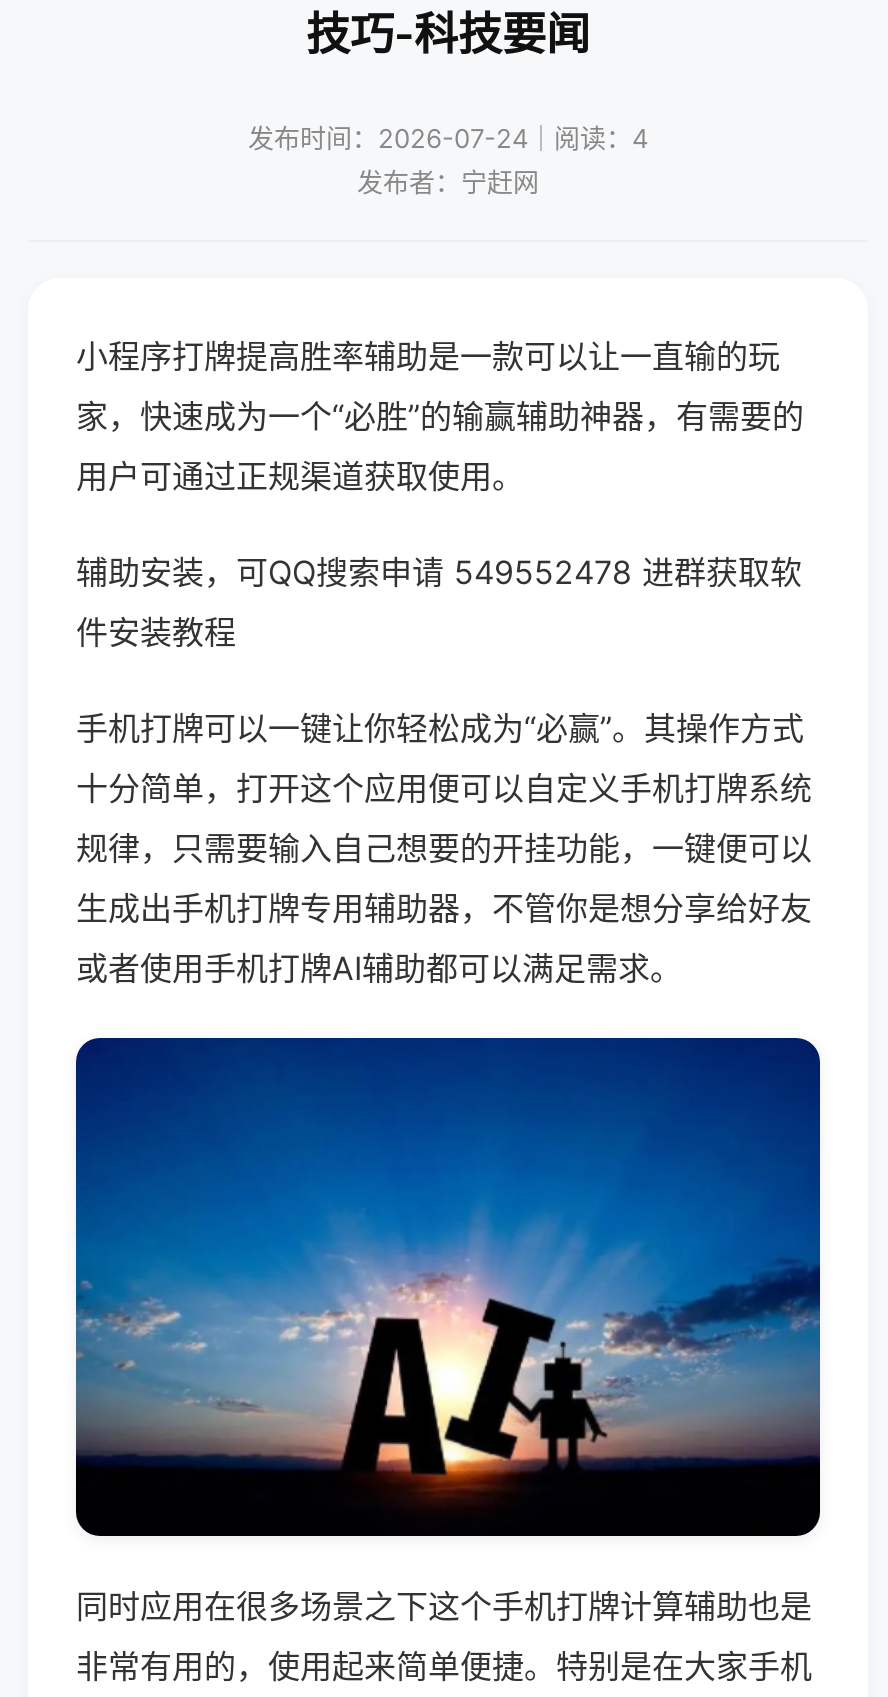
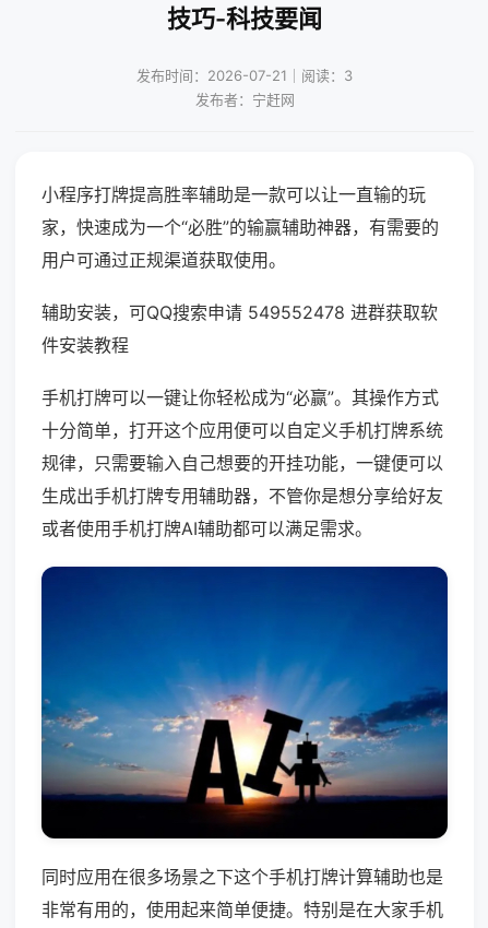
- 发布时间：2026-07-24｜阅读：4
+ 发布时间：2026-07-21｜阅读：3
